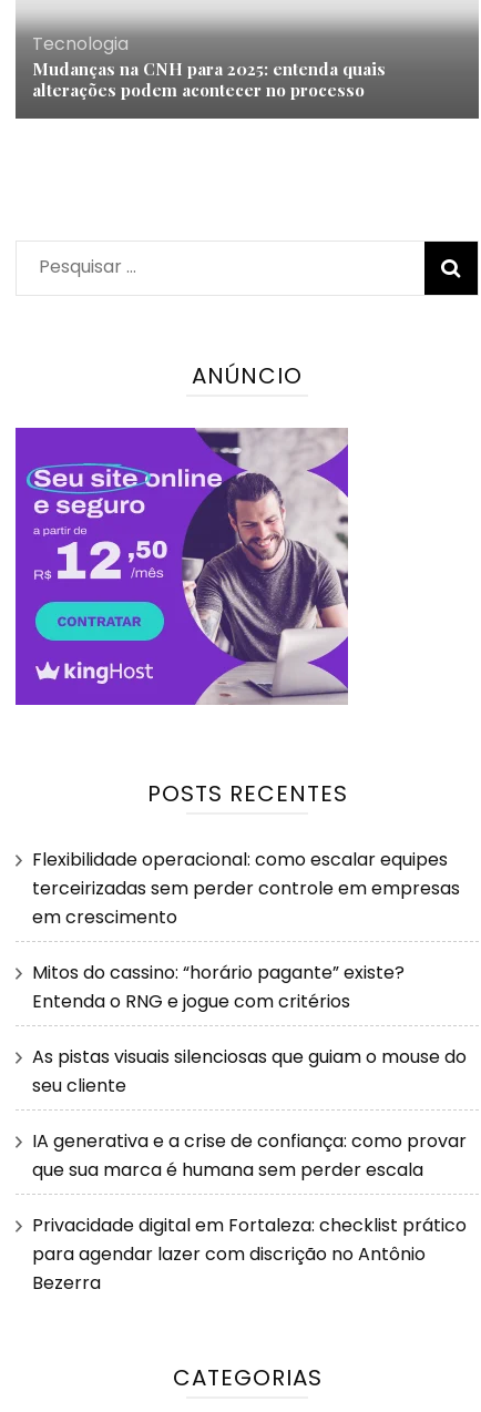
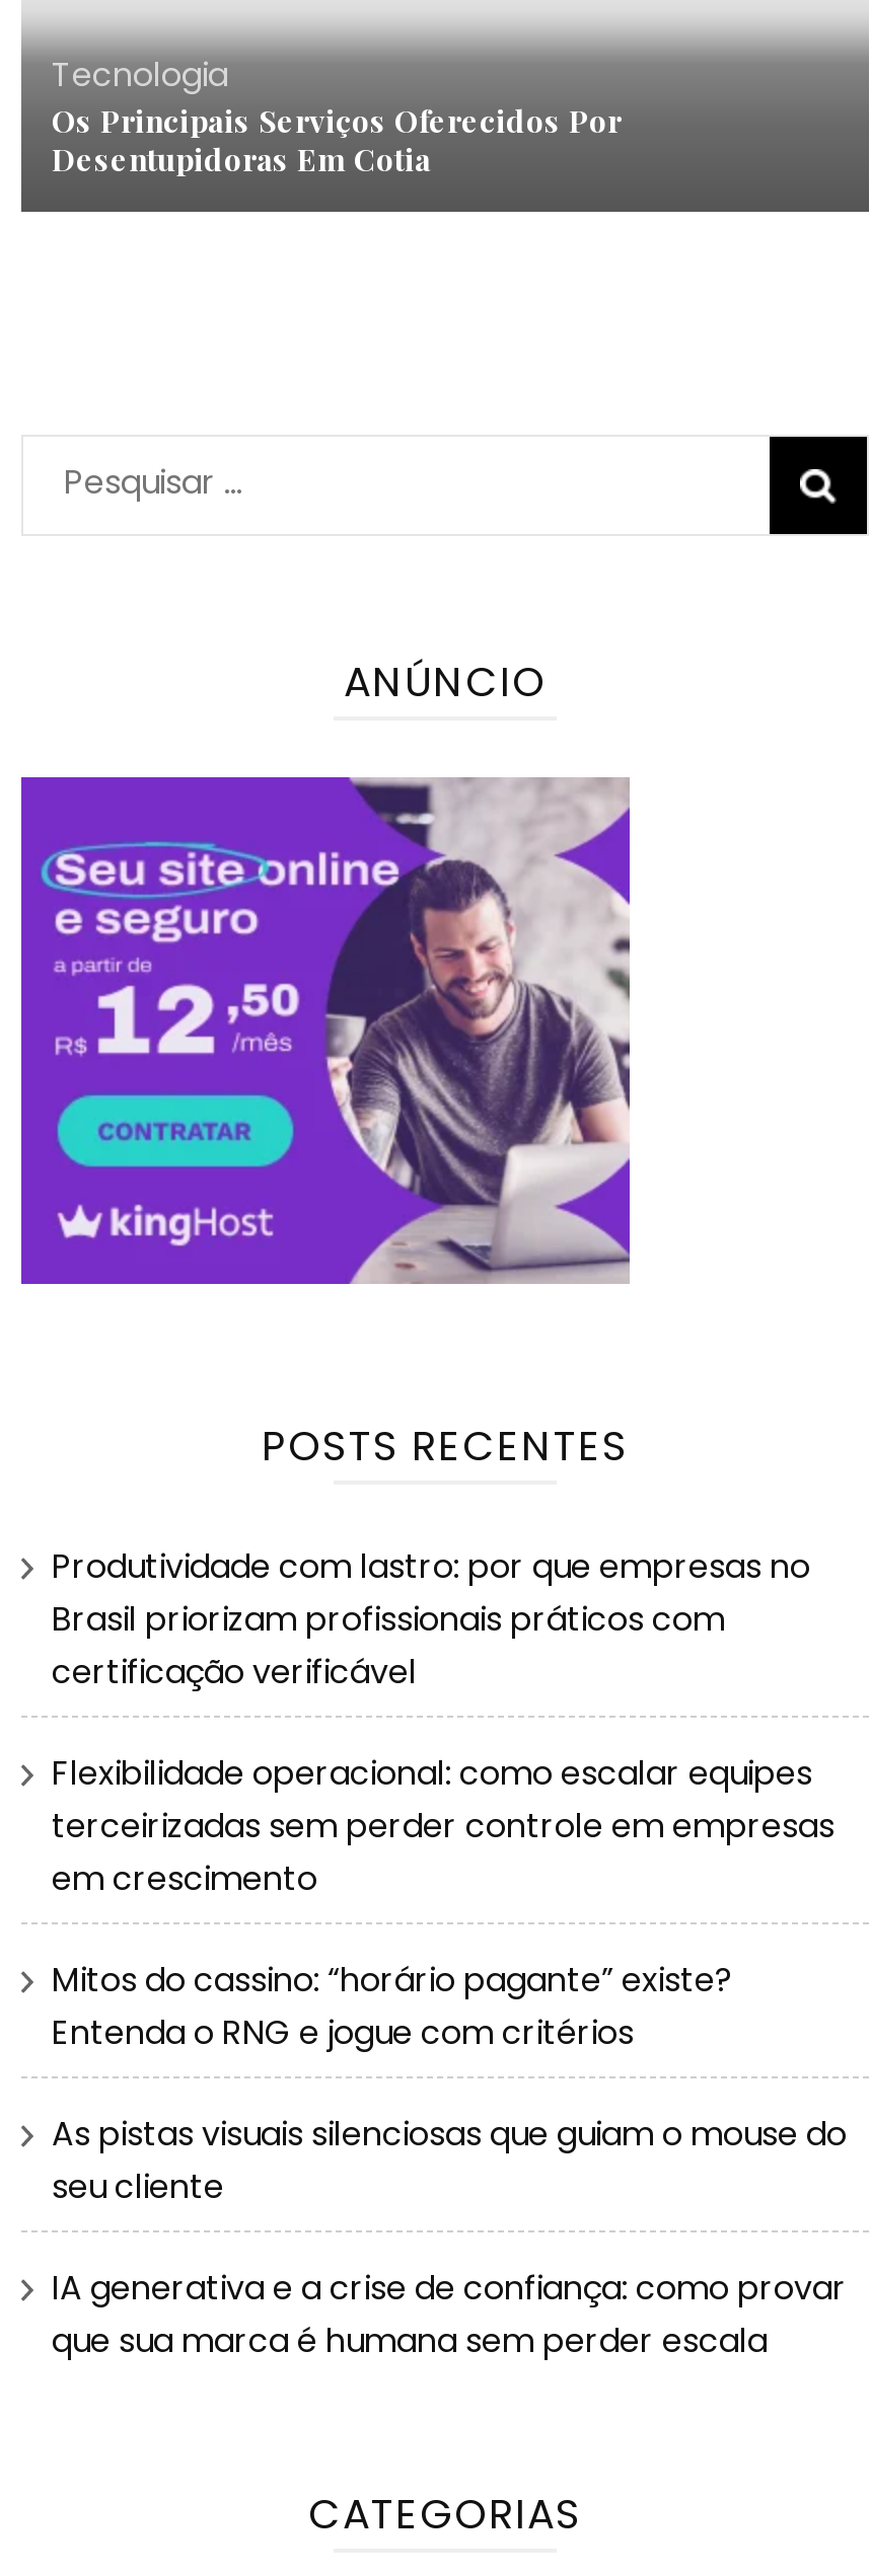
- Mudanças na CNH para 2025: entenda quais
- alterações podem acontecer no processo
+ Os Principais Serviços Oferecidos Por
+ Desentupidoras Em Cotia

+ Produtividade com lastro: por que empresas no
+ Brasil priorizam profissionais práticos com
+ certificação verificável

moved down: Flexibilidade operacional: como escalar equipes | terceirizadas sem perder controle em empresas | em crescimento | ... | IA generativa e a crise de confiança: como provar | que sua marca é humana sem perder escala

- Privacidade digital em Fortaleza: checklist prático
- para agendar lazer com discrição no Antônio
- Bezerra
